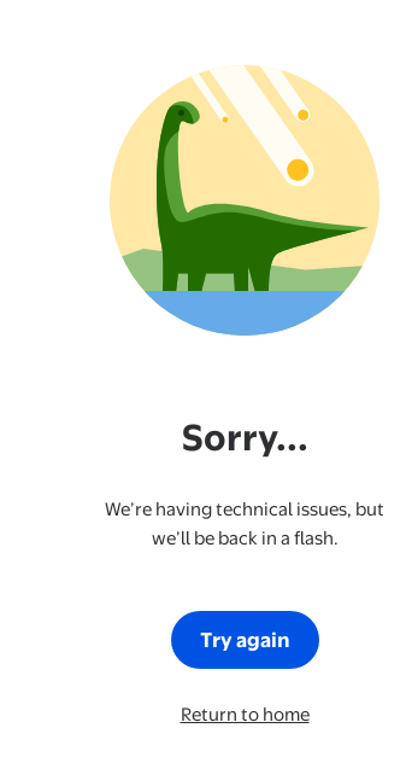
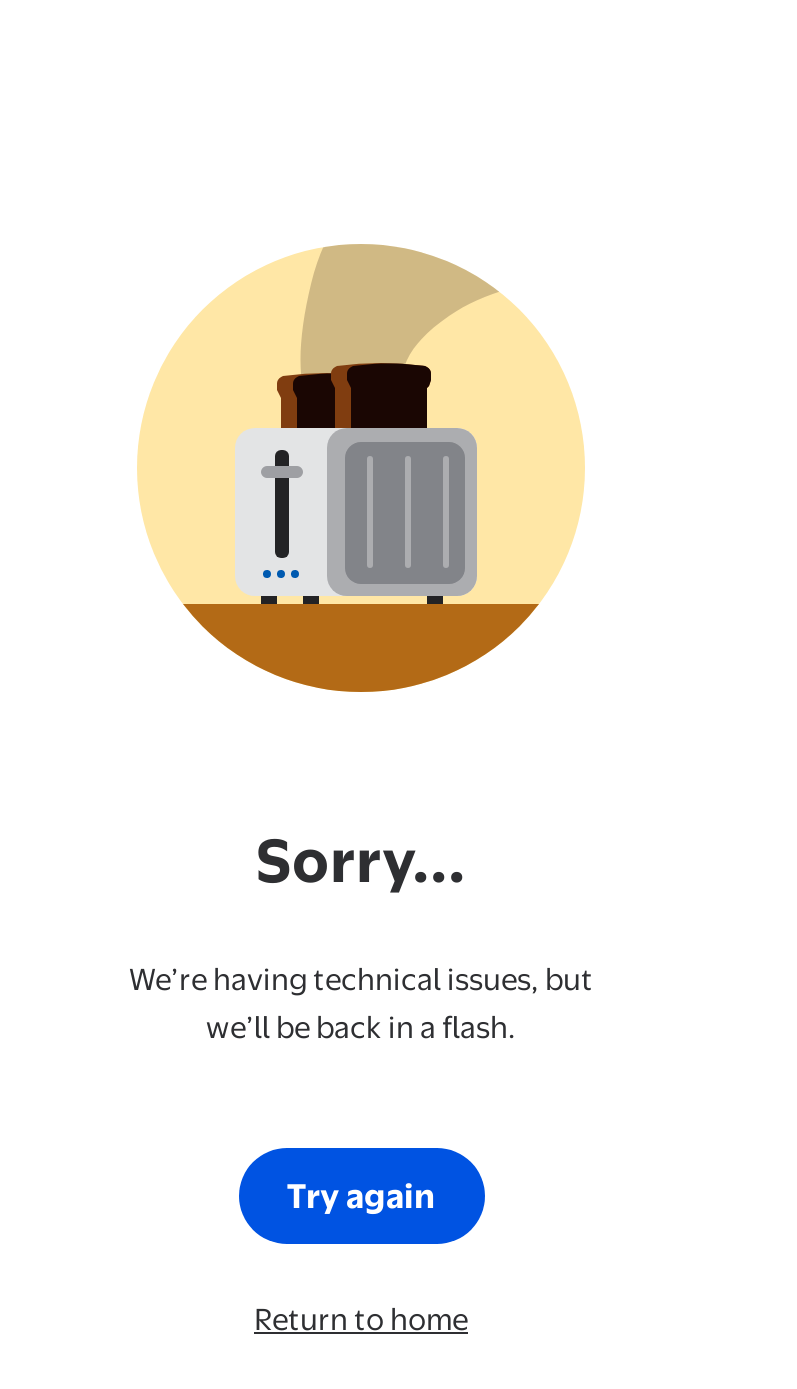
- [image]
+ [image]
